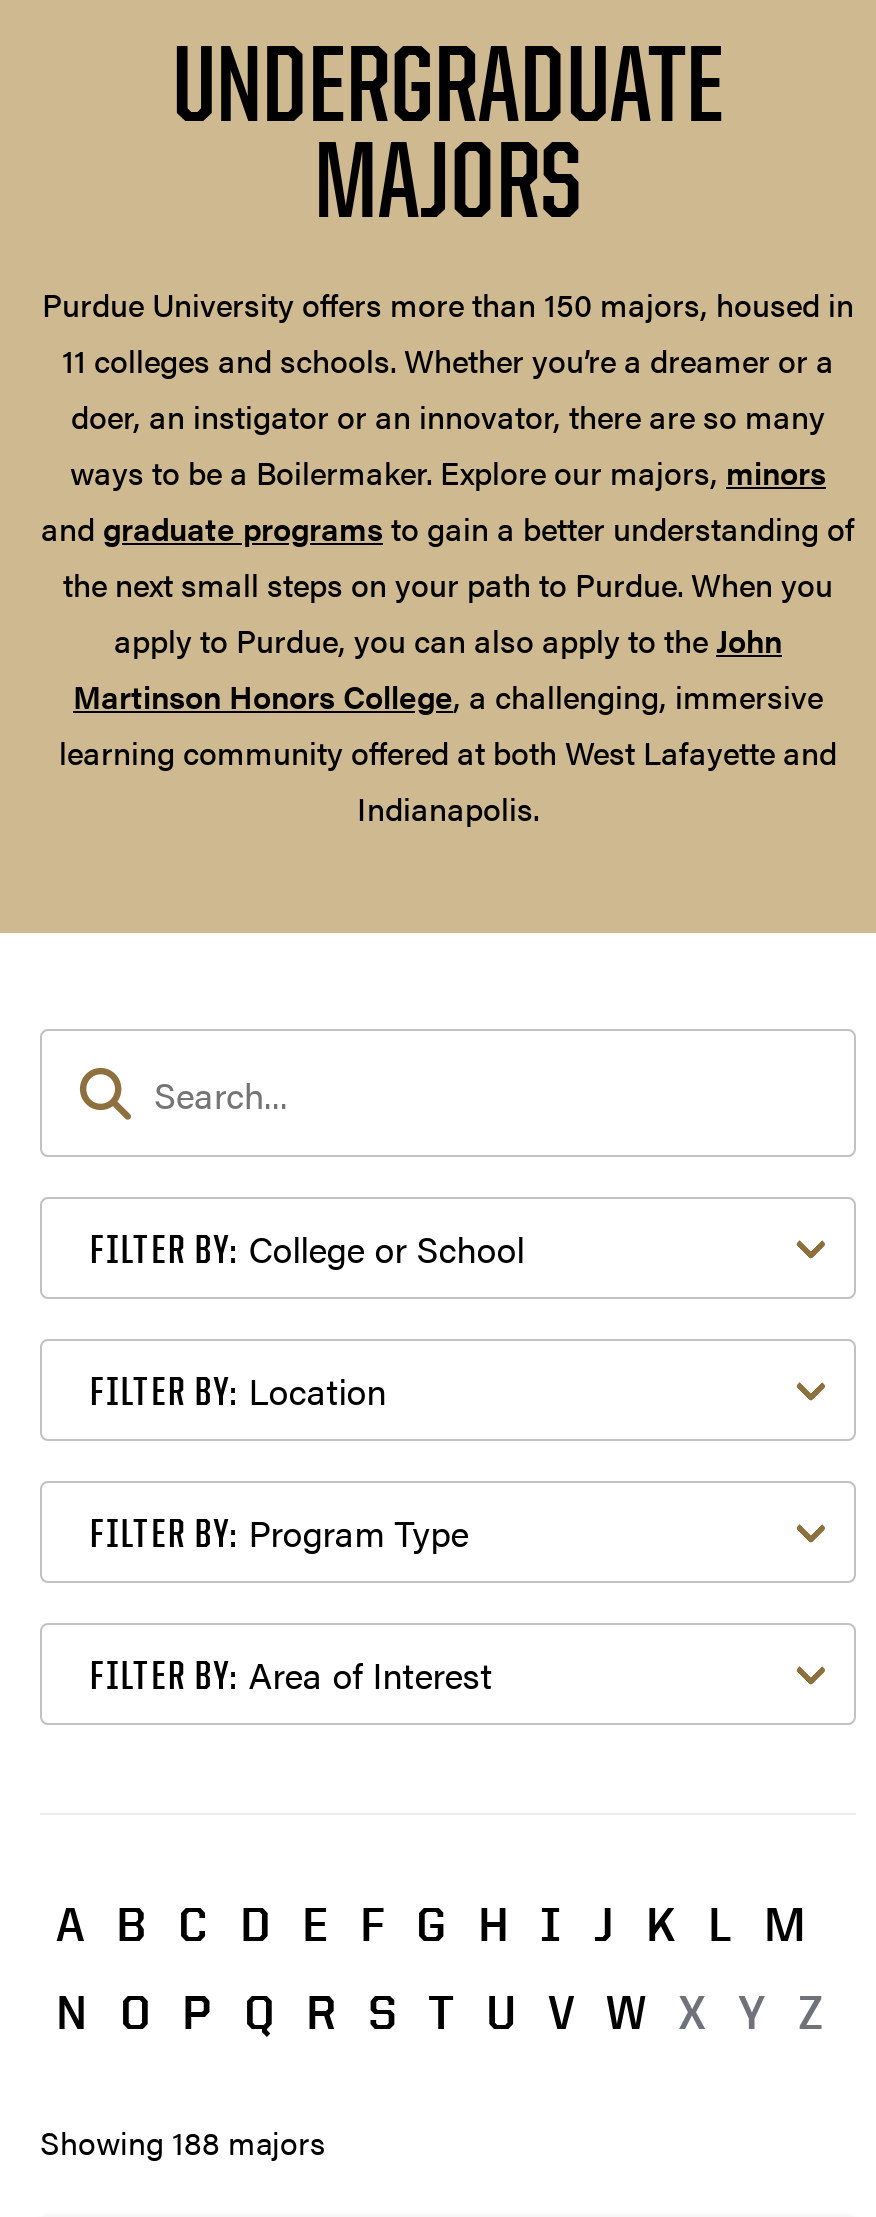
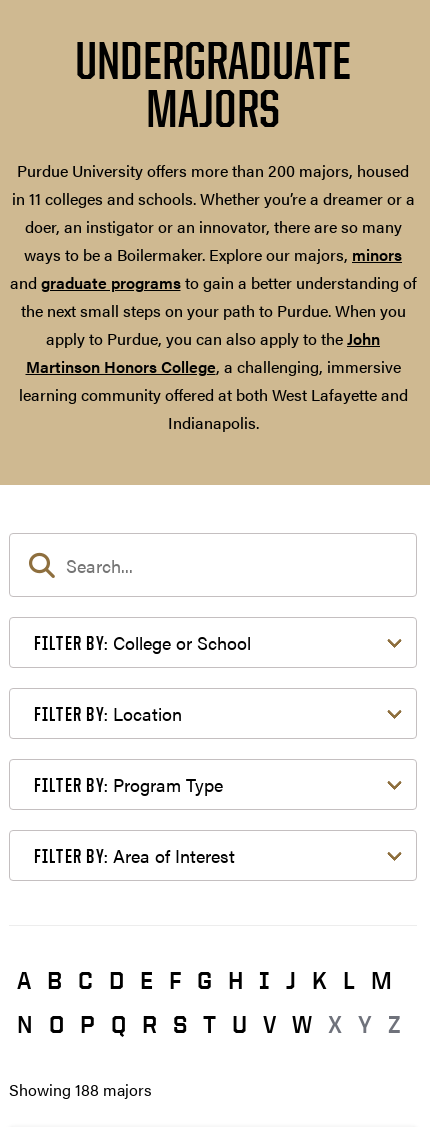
- Purdue University offers more than 150 majors, housed in
- 11 colleges and schools. Whether you’re a dreamer or a
+ Purdue University offers more than 200 majors, housed
+ in 11 colleges and schools. Whether you’re a dreamer or a
